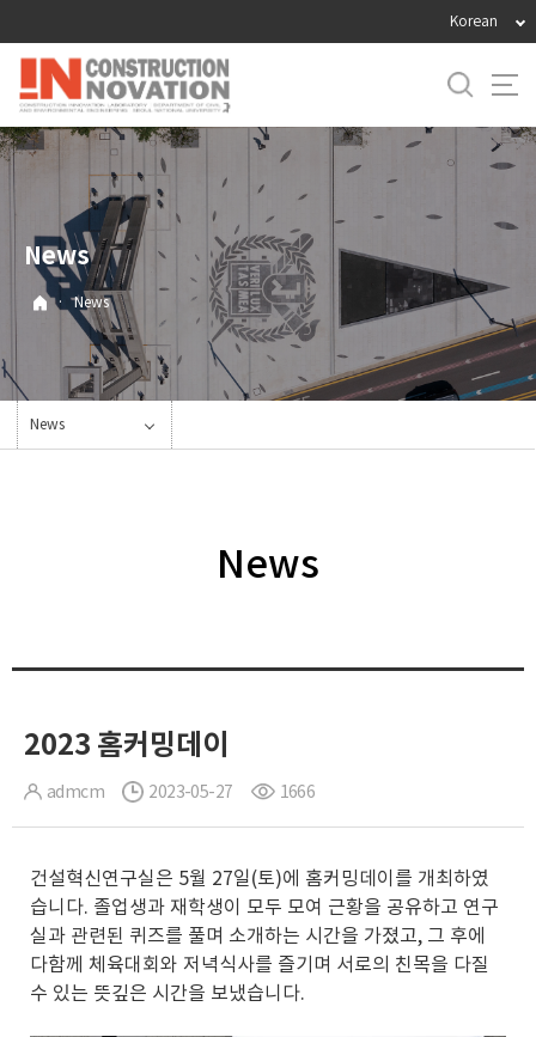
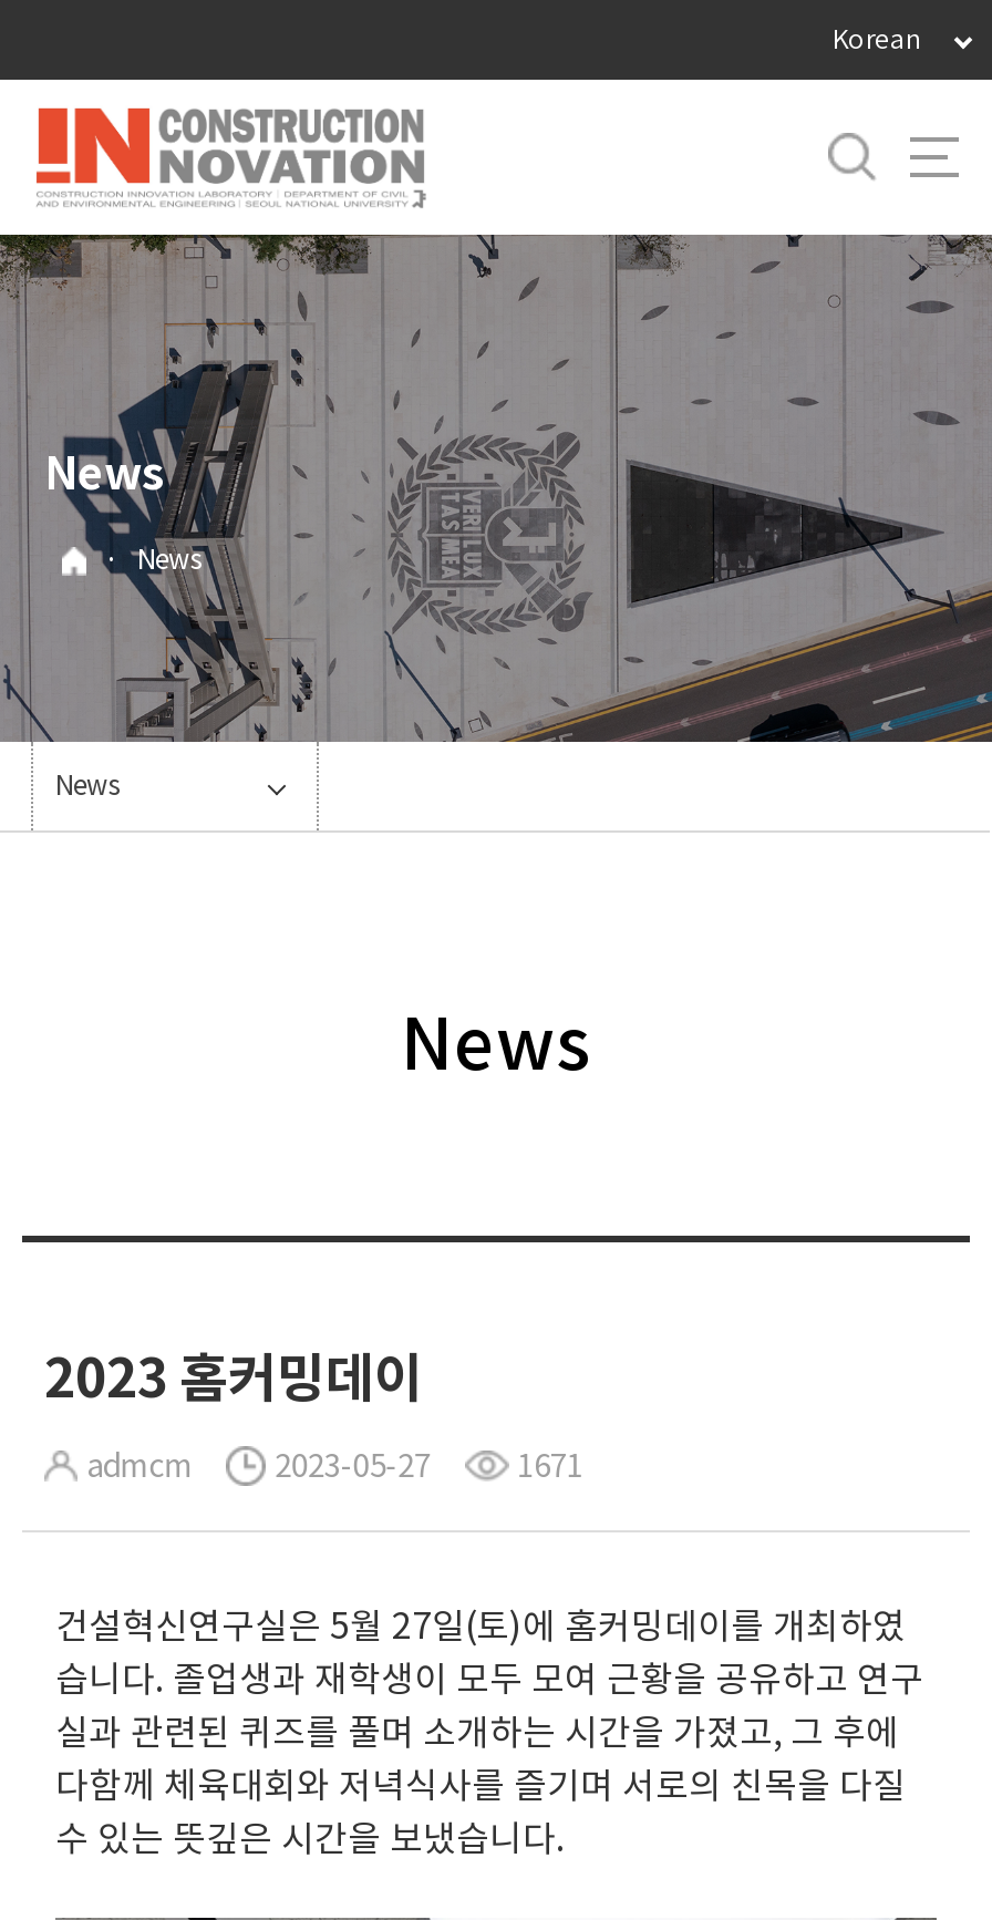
- 1666
+ 1671
